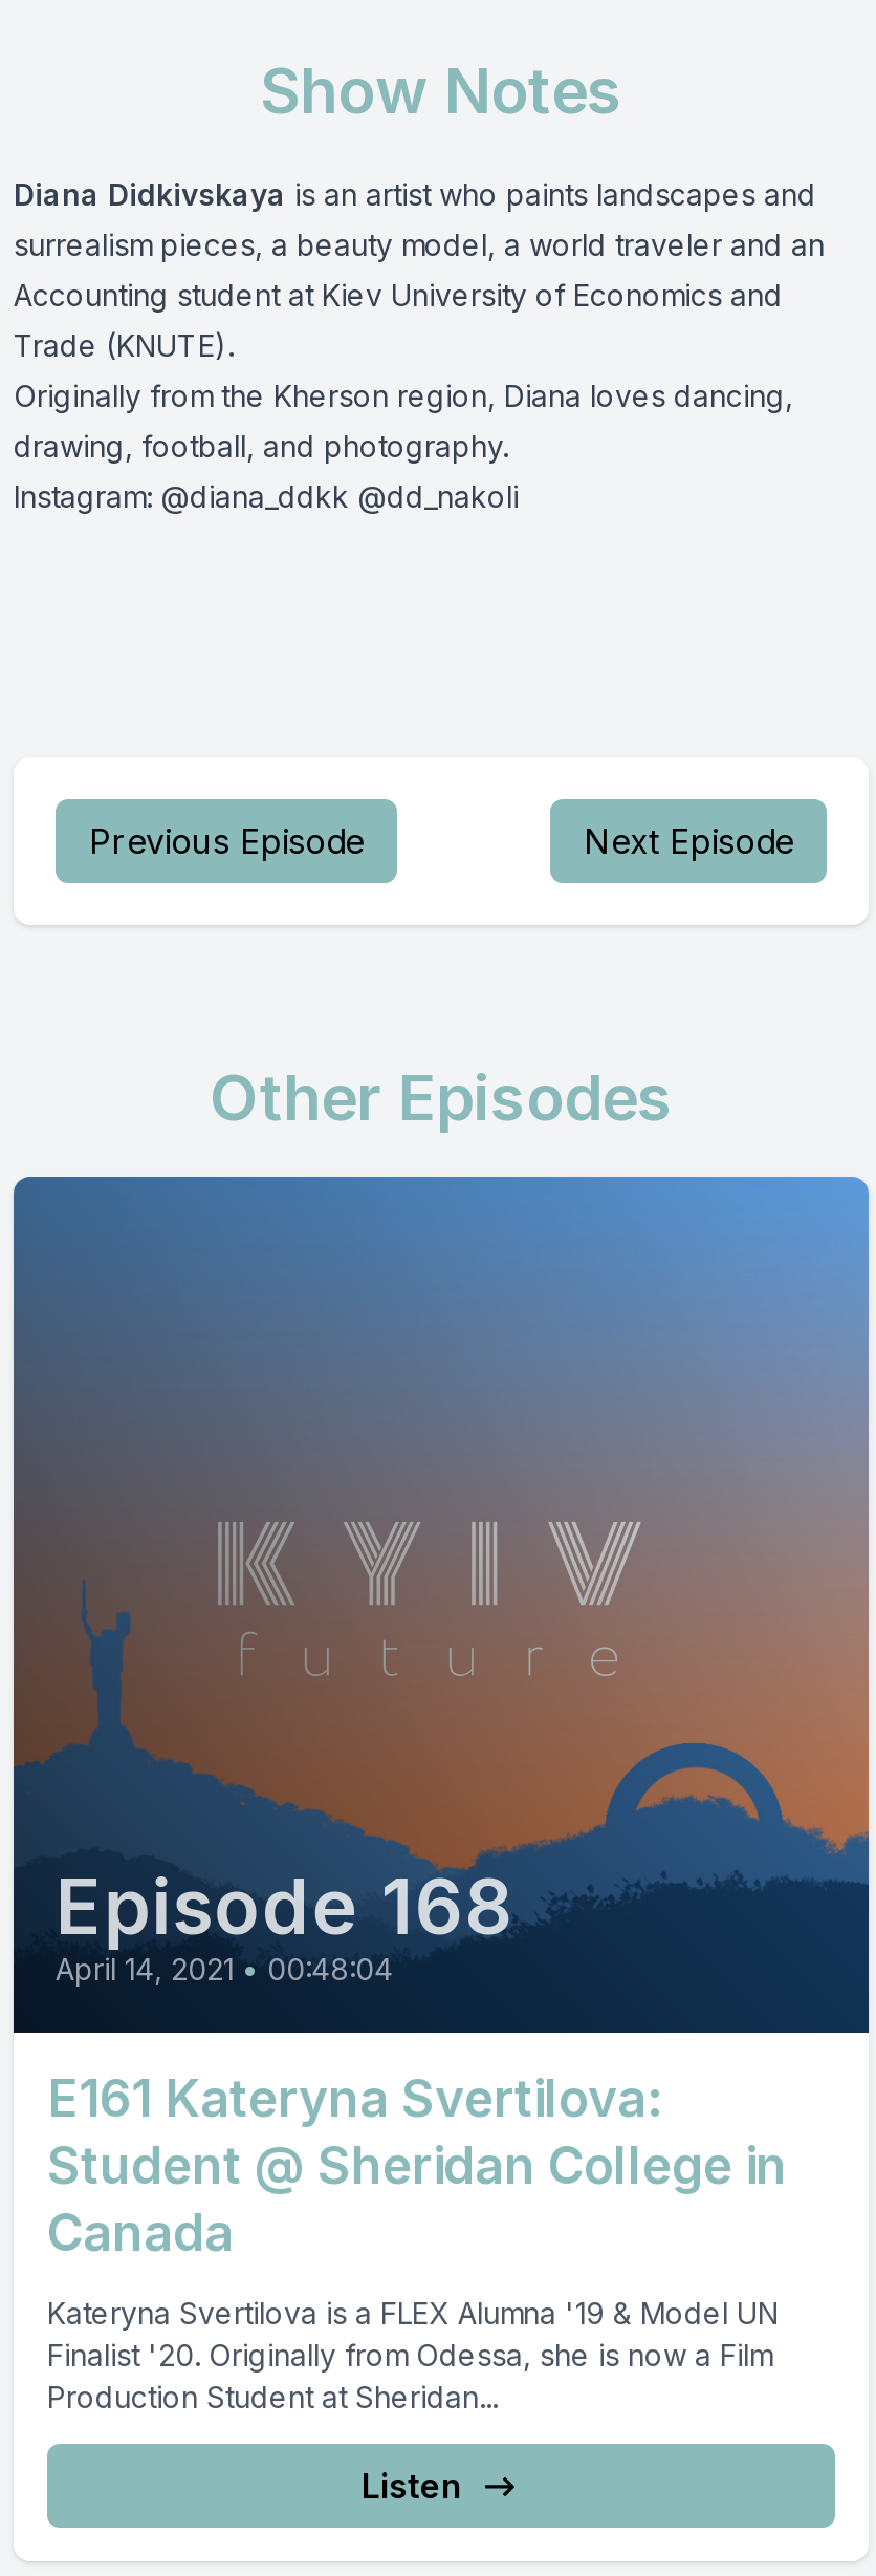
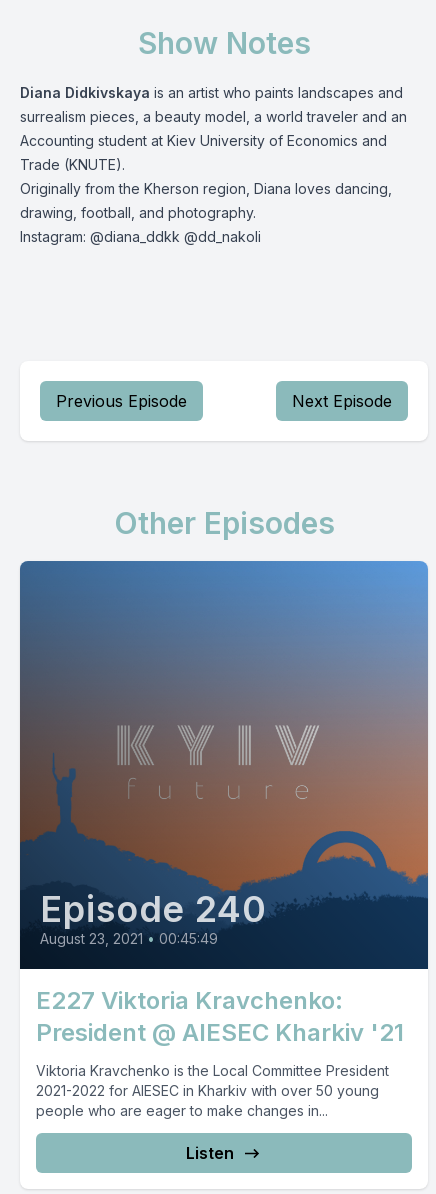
- Episode 168
- April 14, 2021 • 00:48:04
+ Episode 240
+ August 23, 2021 • 00:45:49

- E161 Kateryna Svertilova:
- Student @ Sheridan College in
- Canada
+ E227 Viktoria Kravchenko:
+ President @ AIESEC Kharkiv '21

- Kateryna Svertilova is a FLEX Alumna '19 & Model UN
- Finalist '20. Originally from Odessa, she is now a Film
- Production Student at Sheridan...
+ Viktoria Kravchenko is the Local Committee President
+ 2021-2022 for AIESEC in Kharkiv with over 50 young
+ people who are eager to make changes in...
